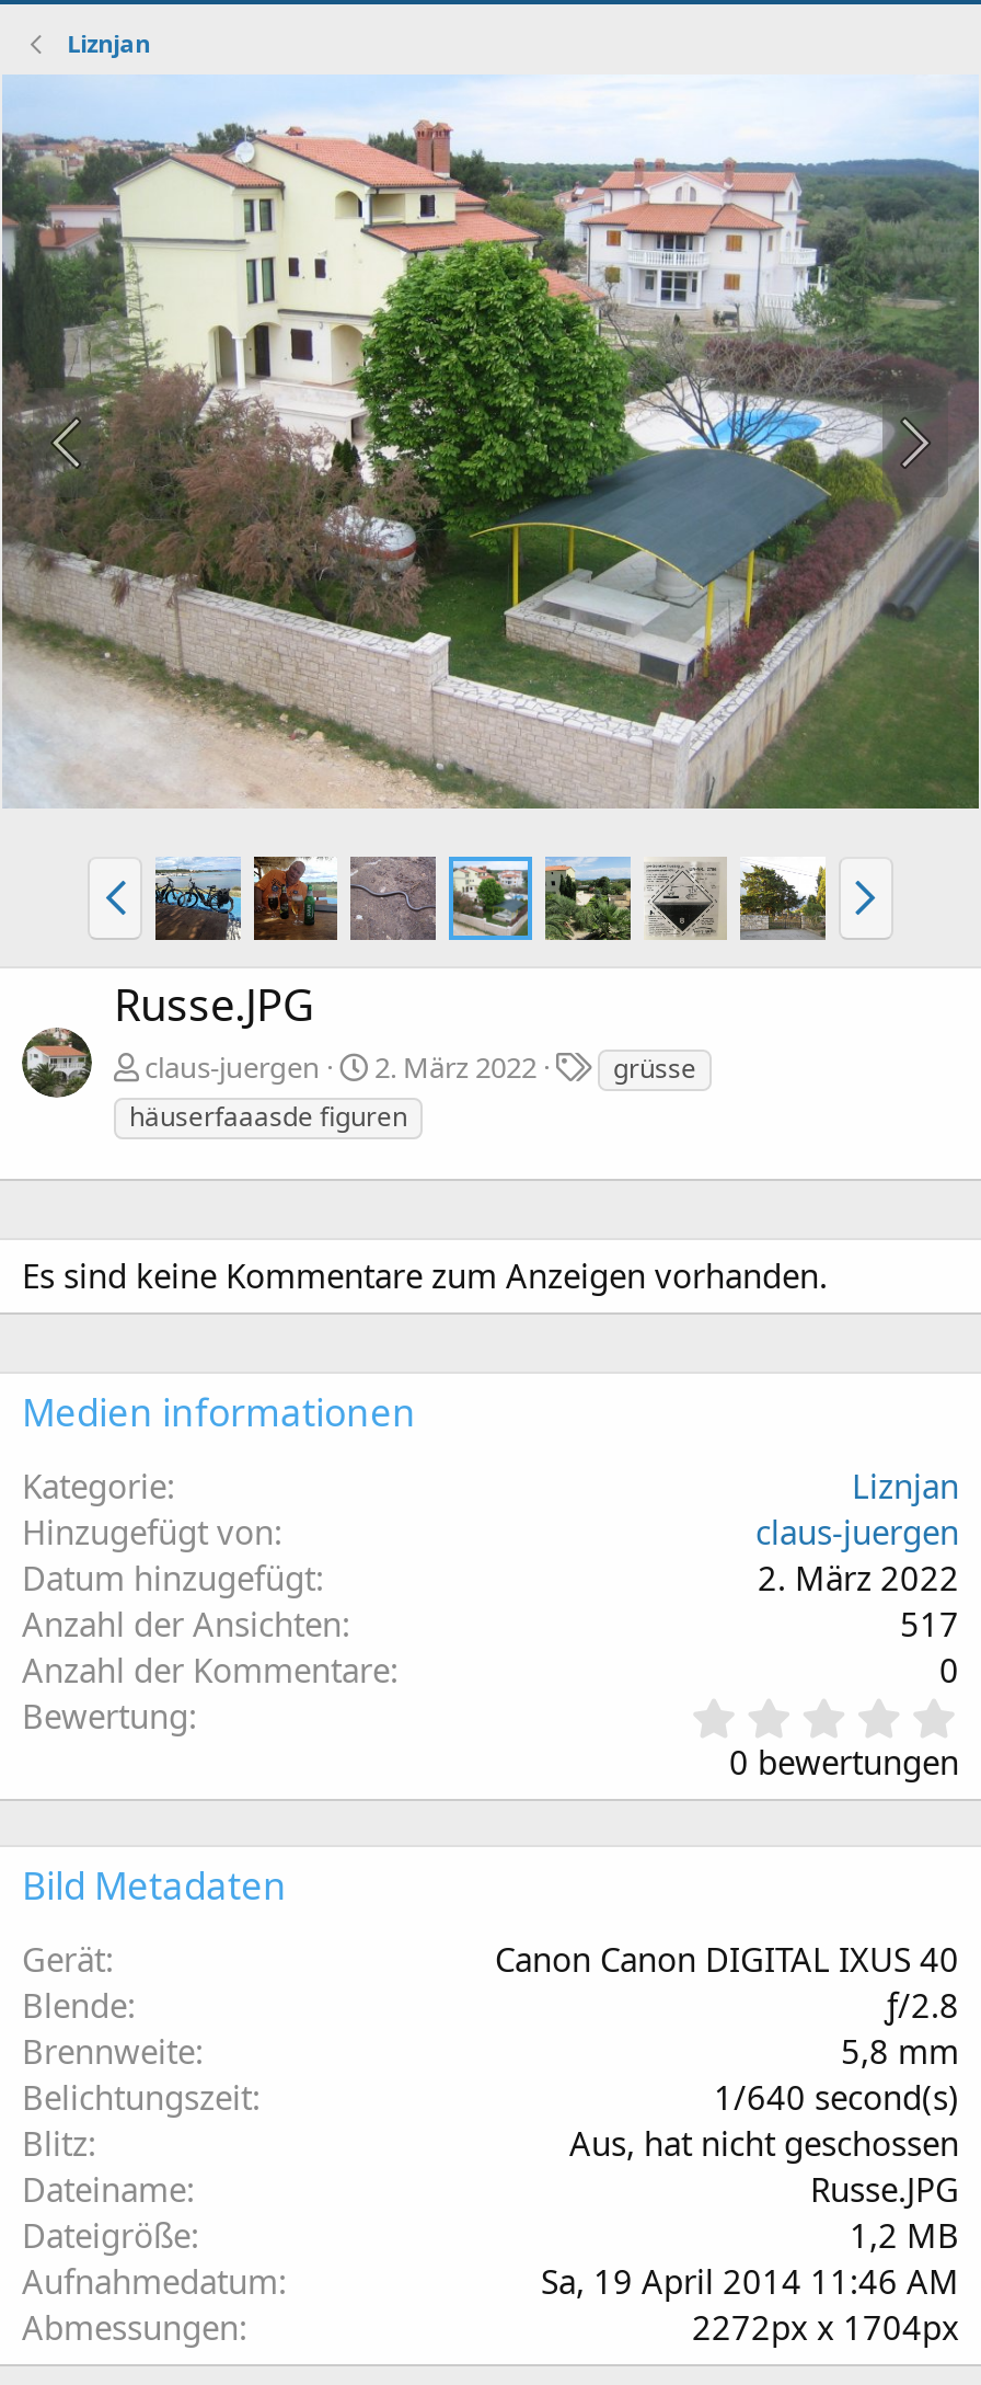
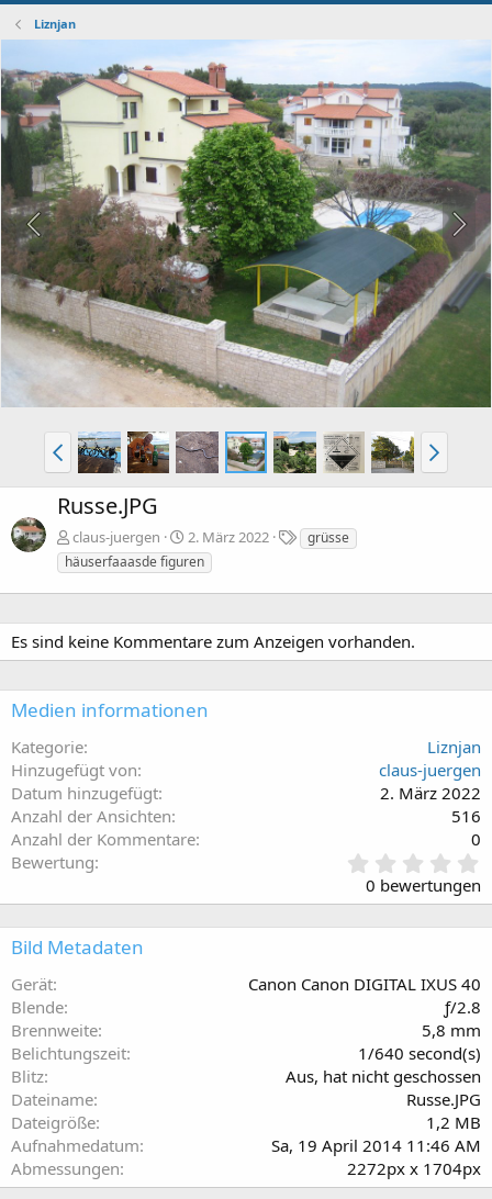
- 517
+ 516
